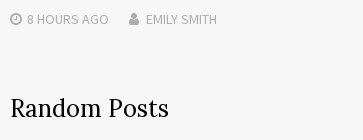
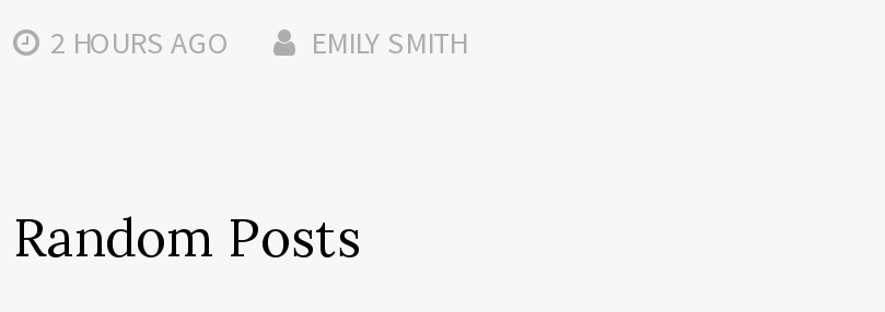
- 8 HOURS AGO
+ 2 HOURS AGO
